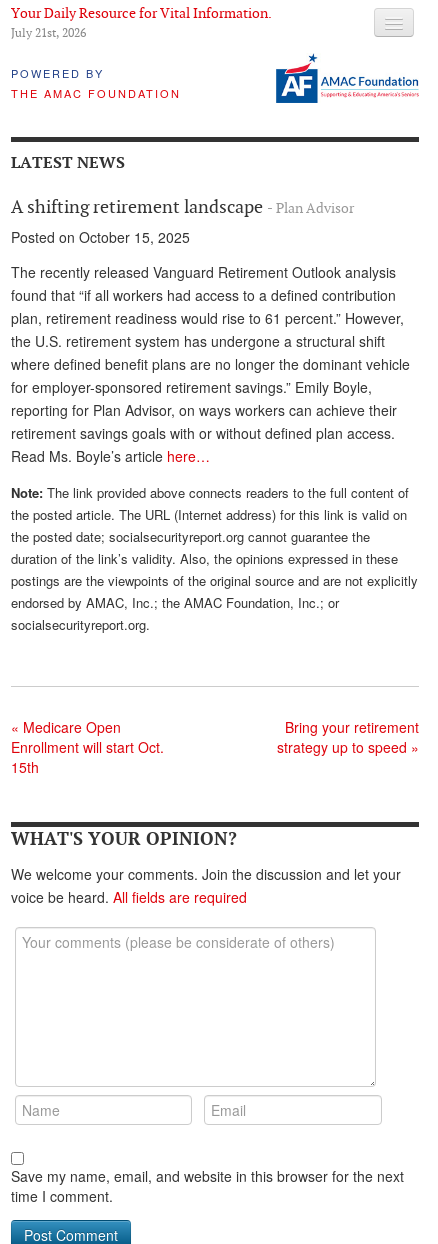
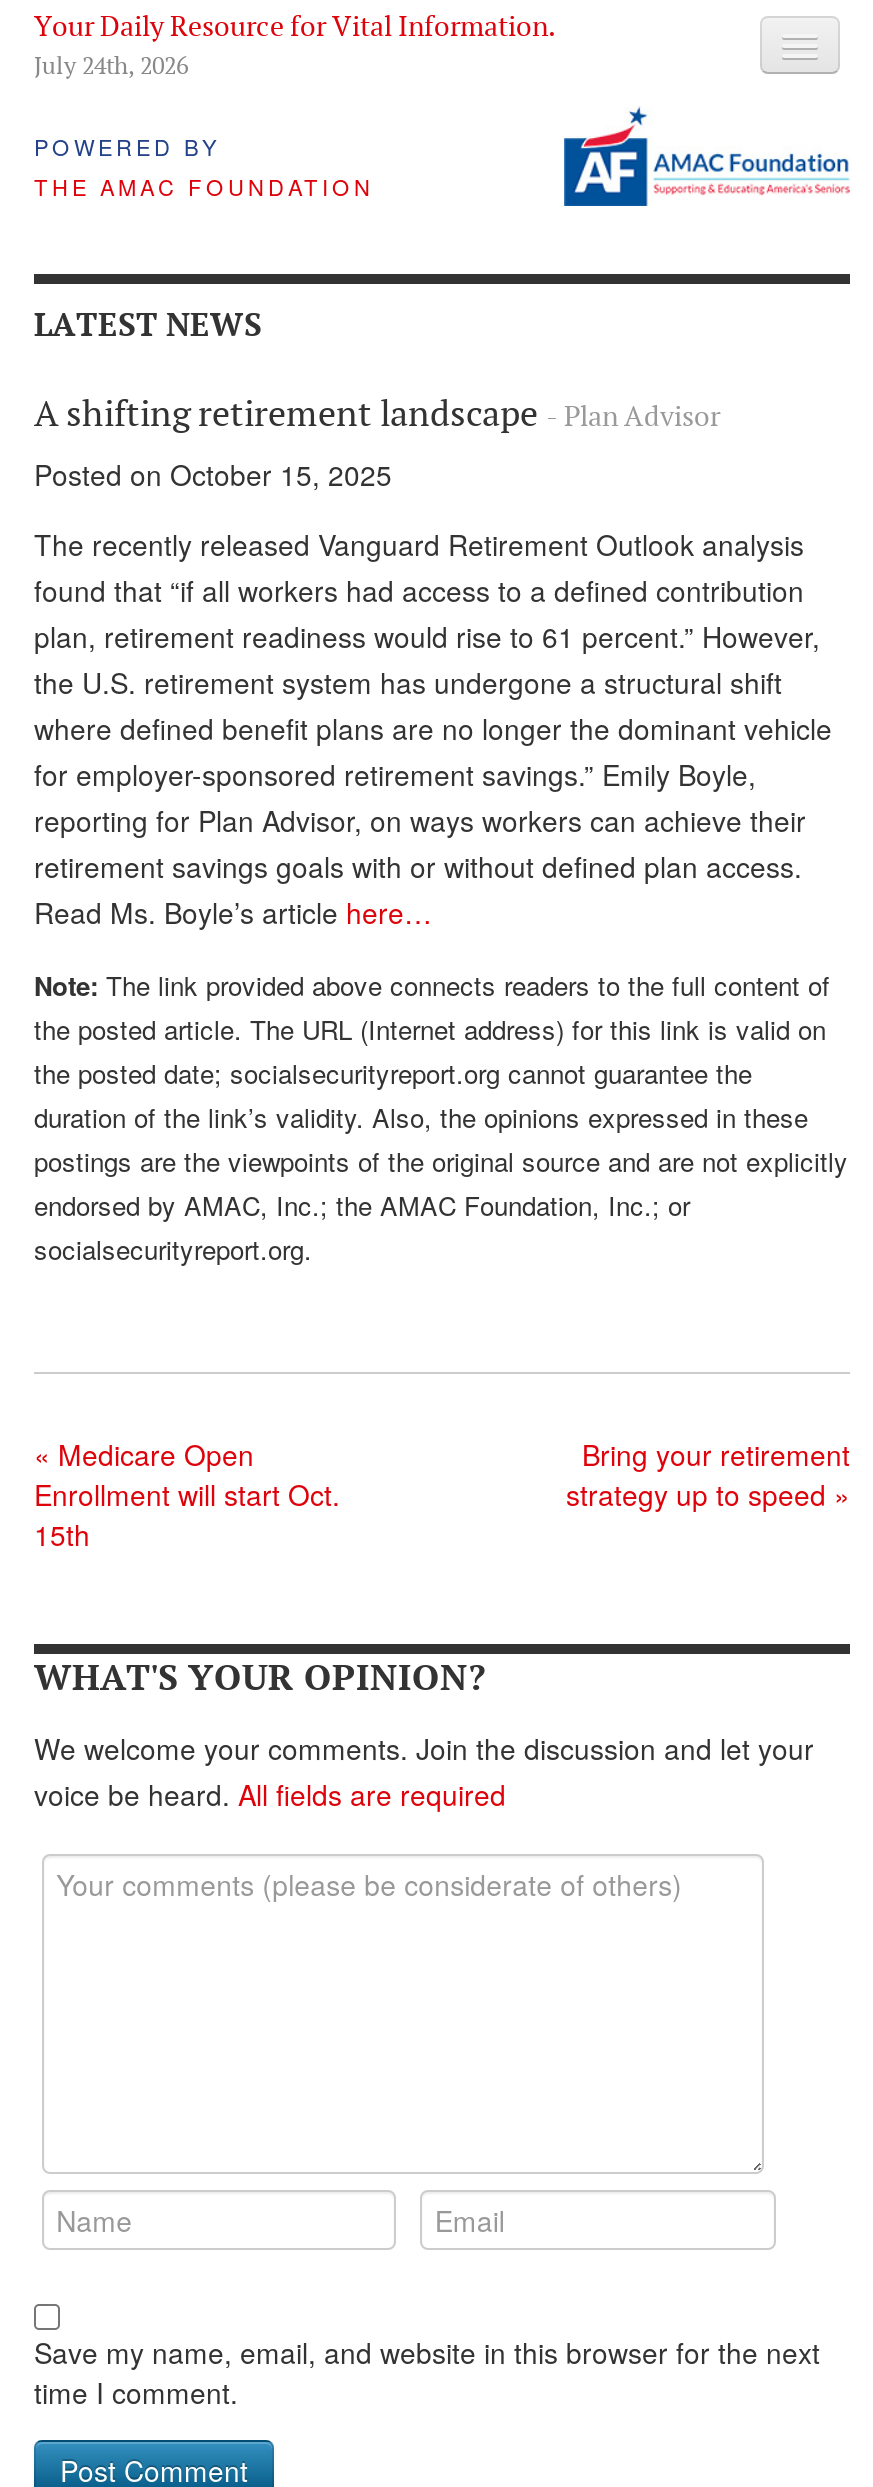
- July 21st, 2026
+ July 24th, 2026
